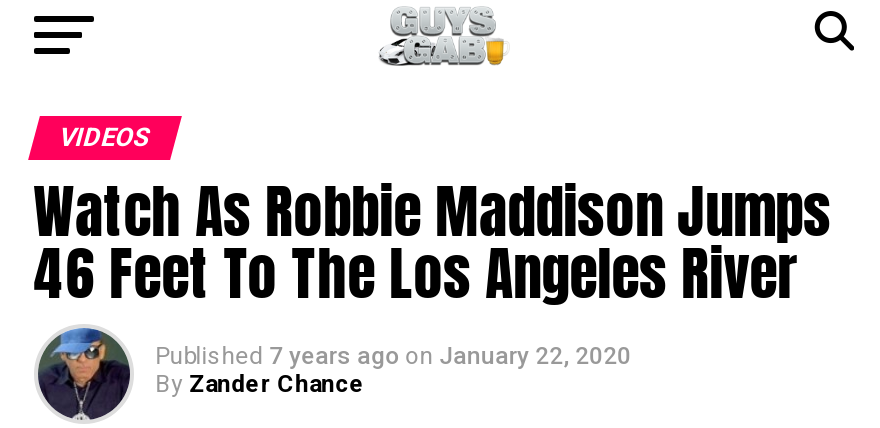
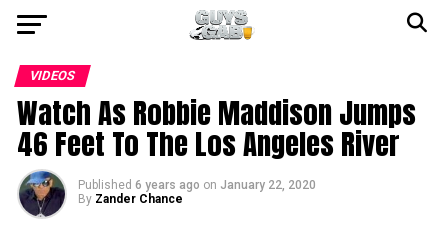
- Published 7 years ago on January 22, 2020
+ Published 6 years ago on January 22, 2020
